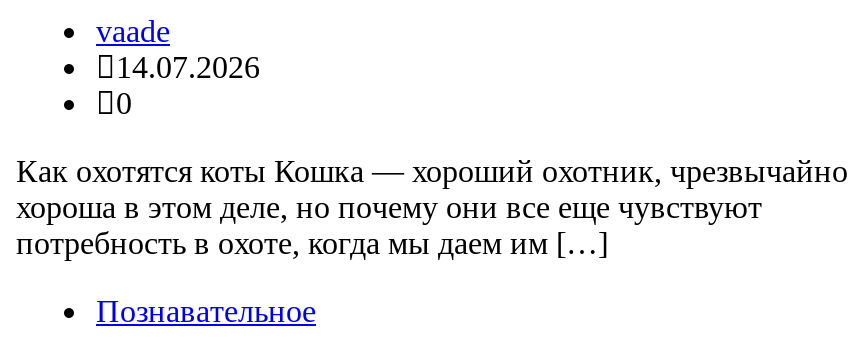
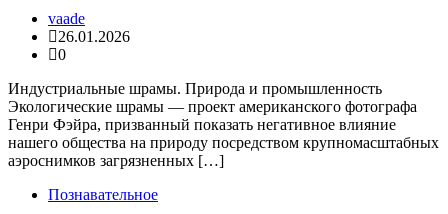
- 14.07.2026
+ 26.01.2026

- Как охотятся коты Кошка — хороший охотник, чрезвычайно
- хороша в этом деле, но почему они все еще чувствуют
- потребность в охоте, когда мы даем им […]
+ Индустриальные шрамы. Природа и промышленность
+ Экологические шрамы — проект американского фотографа
+ Генри Фэйра, призванный показать негативное влияние
+ нашего общества на природу посредством крупномасштабных
+ аэроснимков загрязненных […]
